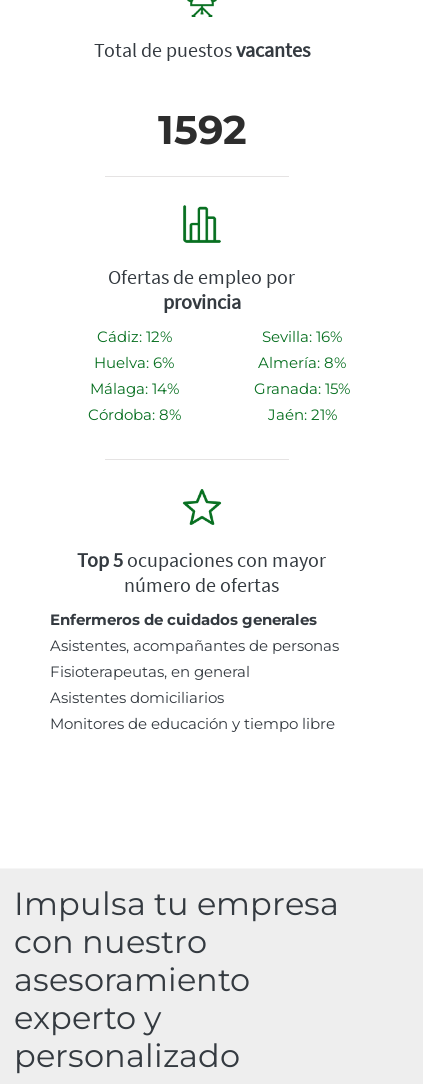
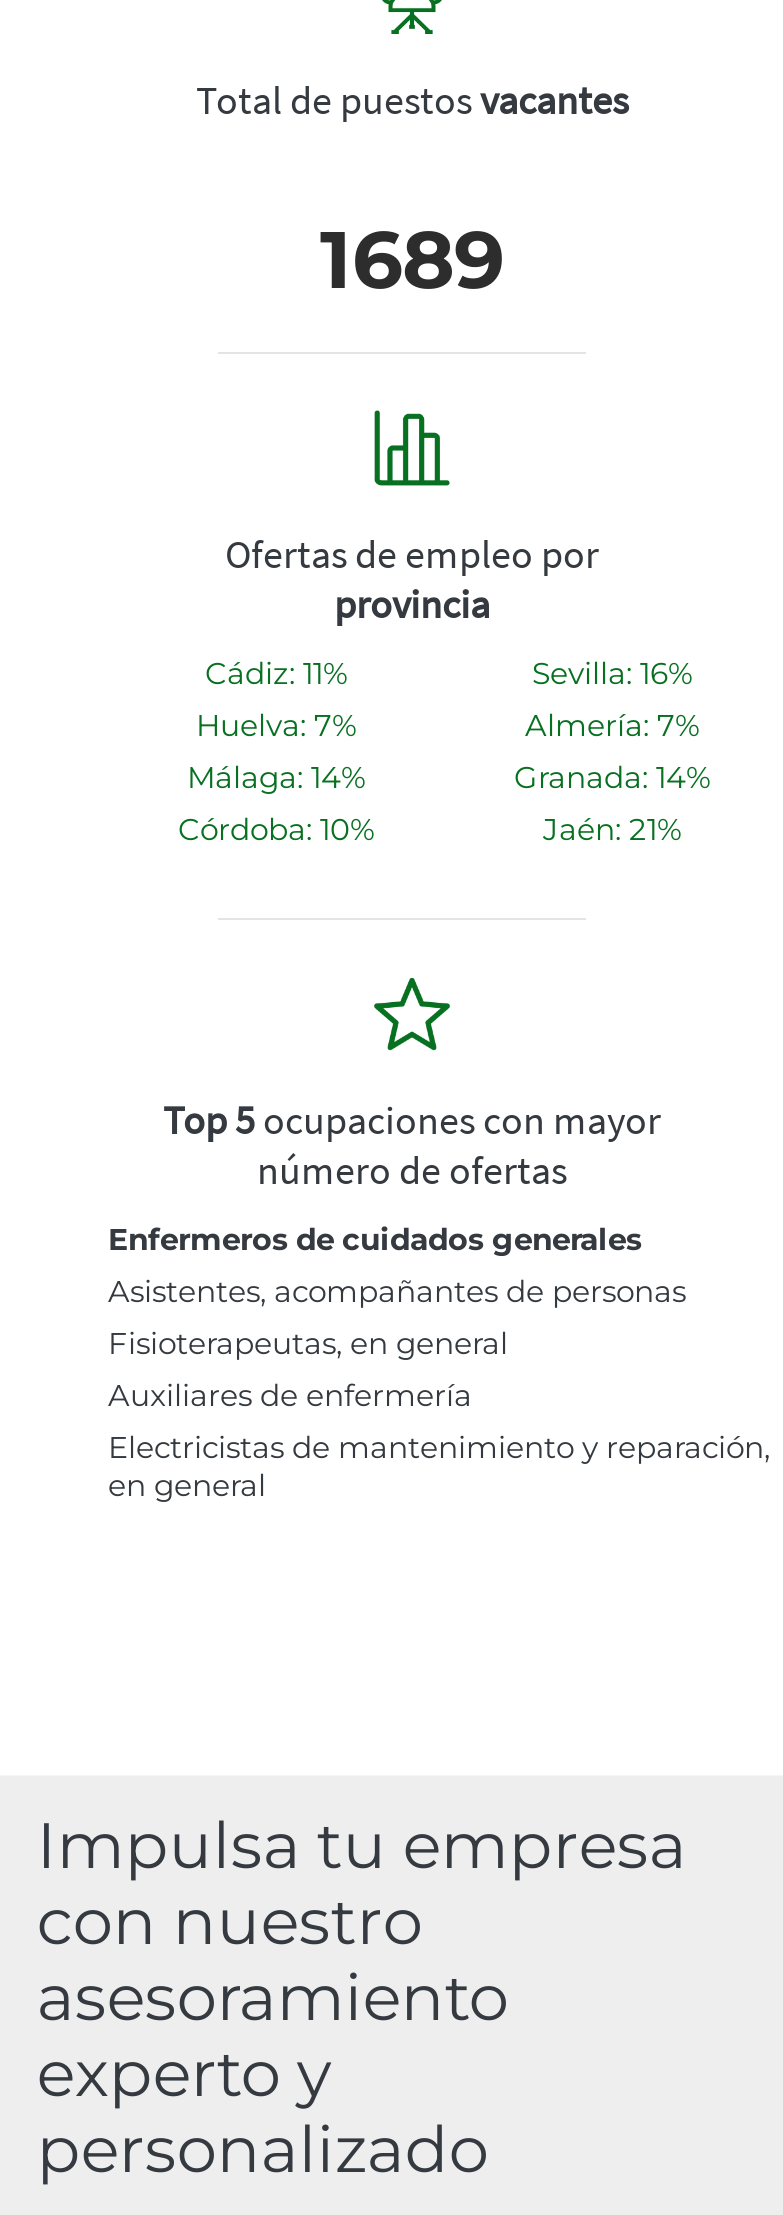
- 1592
+ 1689

- Cádiz: 12%
+ Cádiz: 11%

- Huelva: 6%
+ Huelva: 7%

- Almería: 8%
+ Almería: 7%

- Granada: 15%
+ Granada: 14%

- Córdoba: 8%
+ Córdoba: 10%

- Asistentes domiciliarios
- Monitores de educación y tiempo libre
+ Auxiliares de enfermería
+ Electricistas de mantenimiento y reparación,
+ en general
